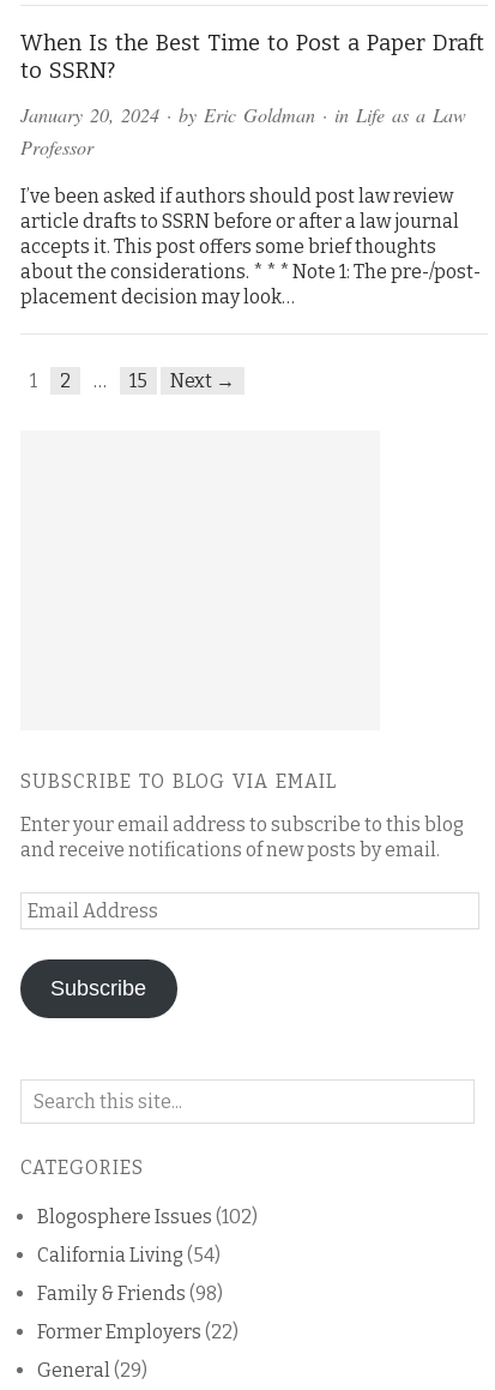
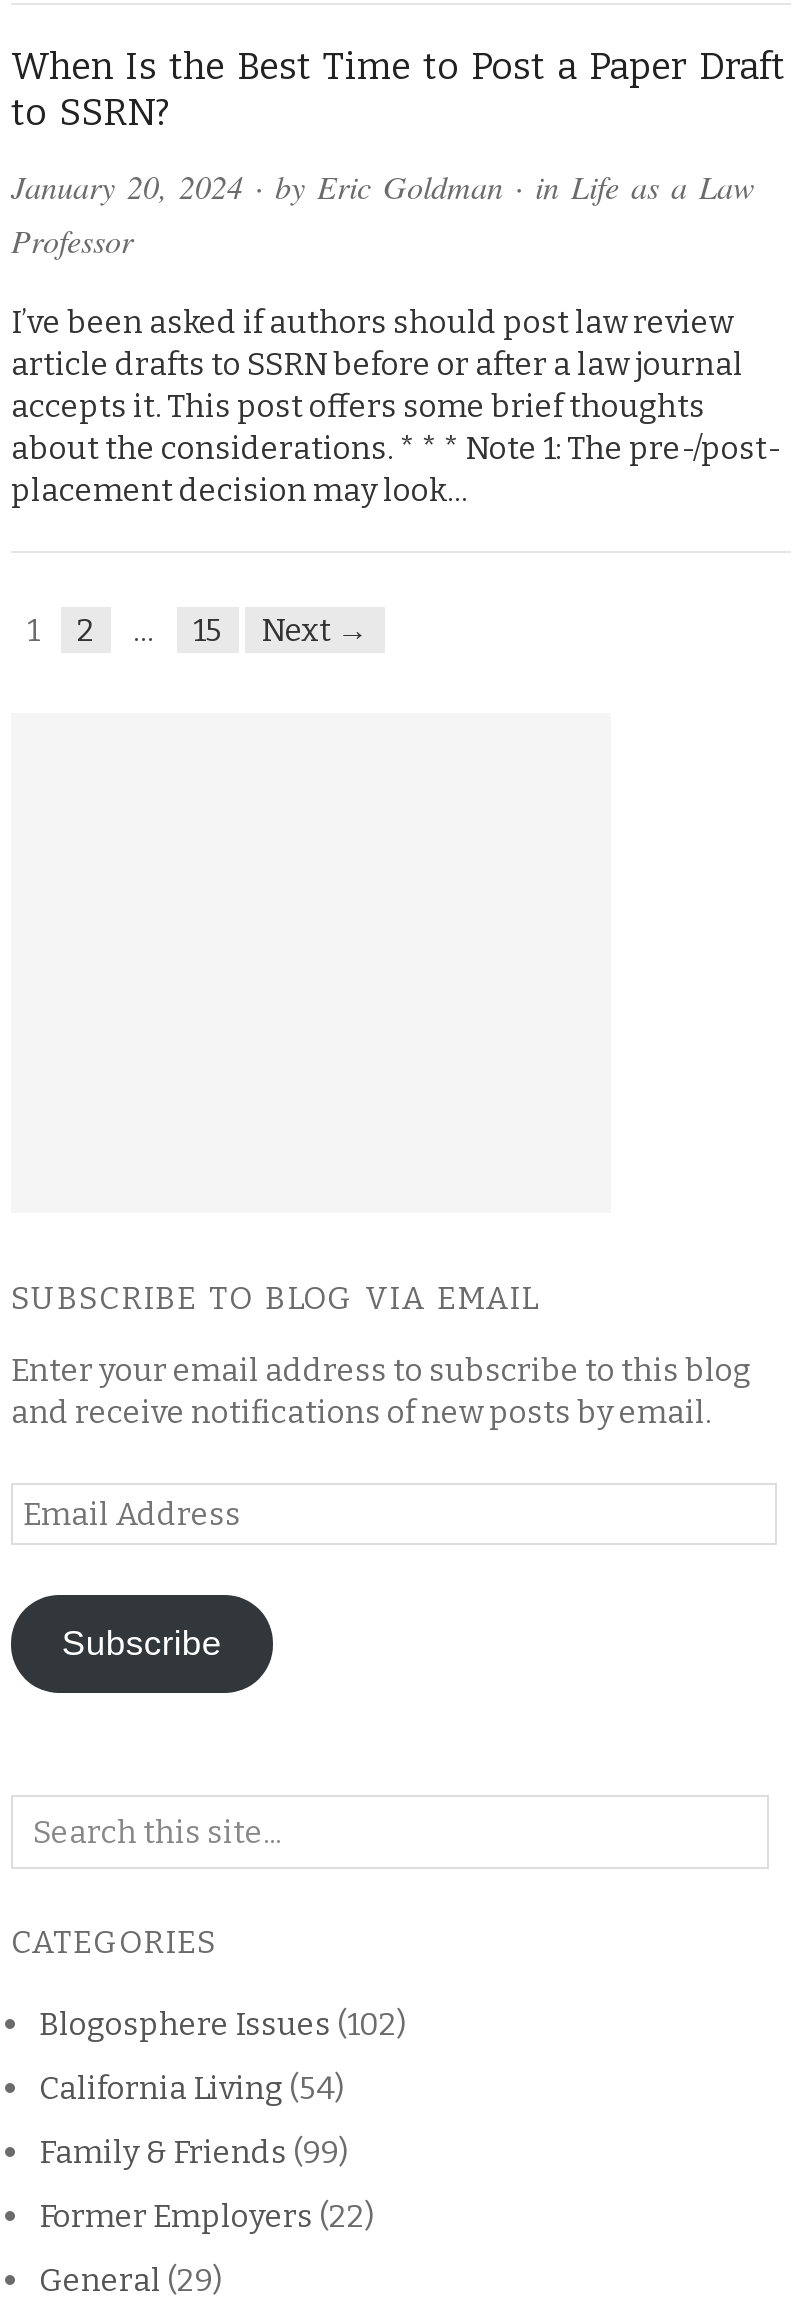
- Family & Friends (98)
+ Family & Friends (99)
